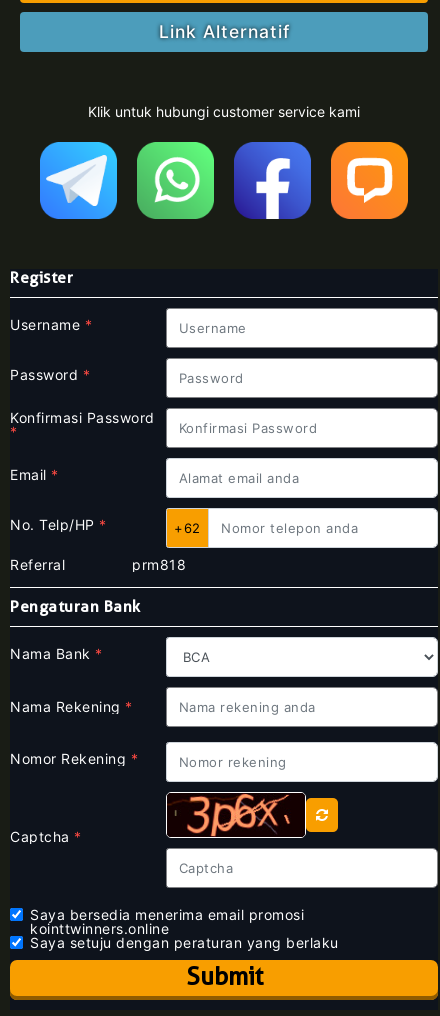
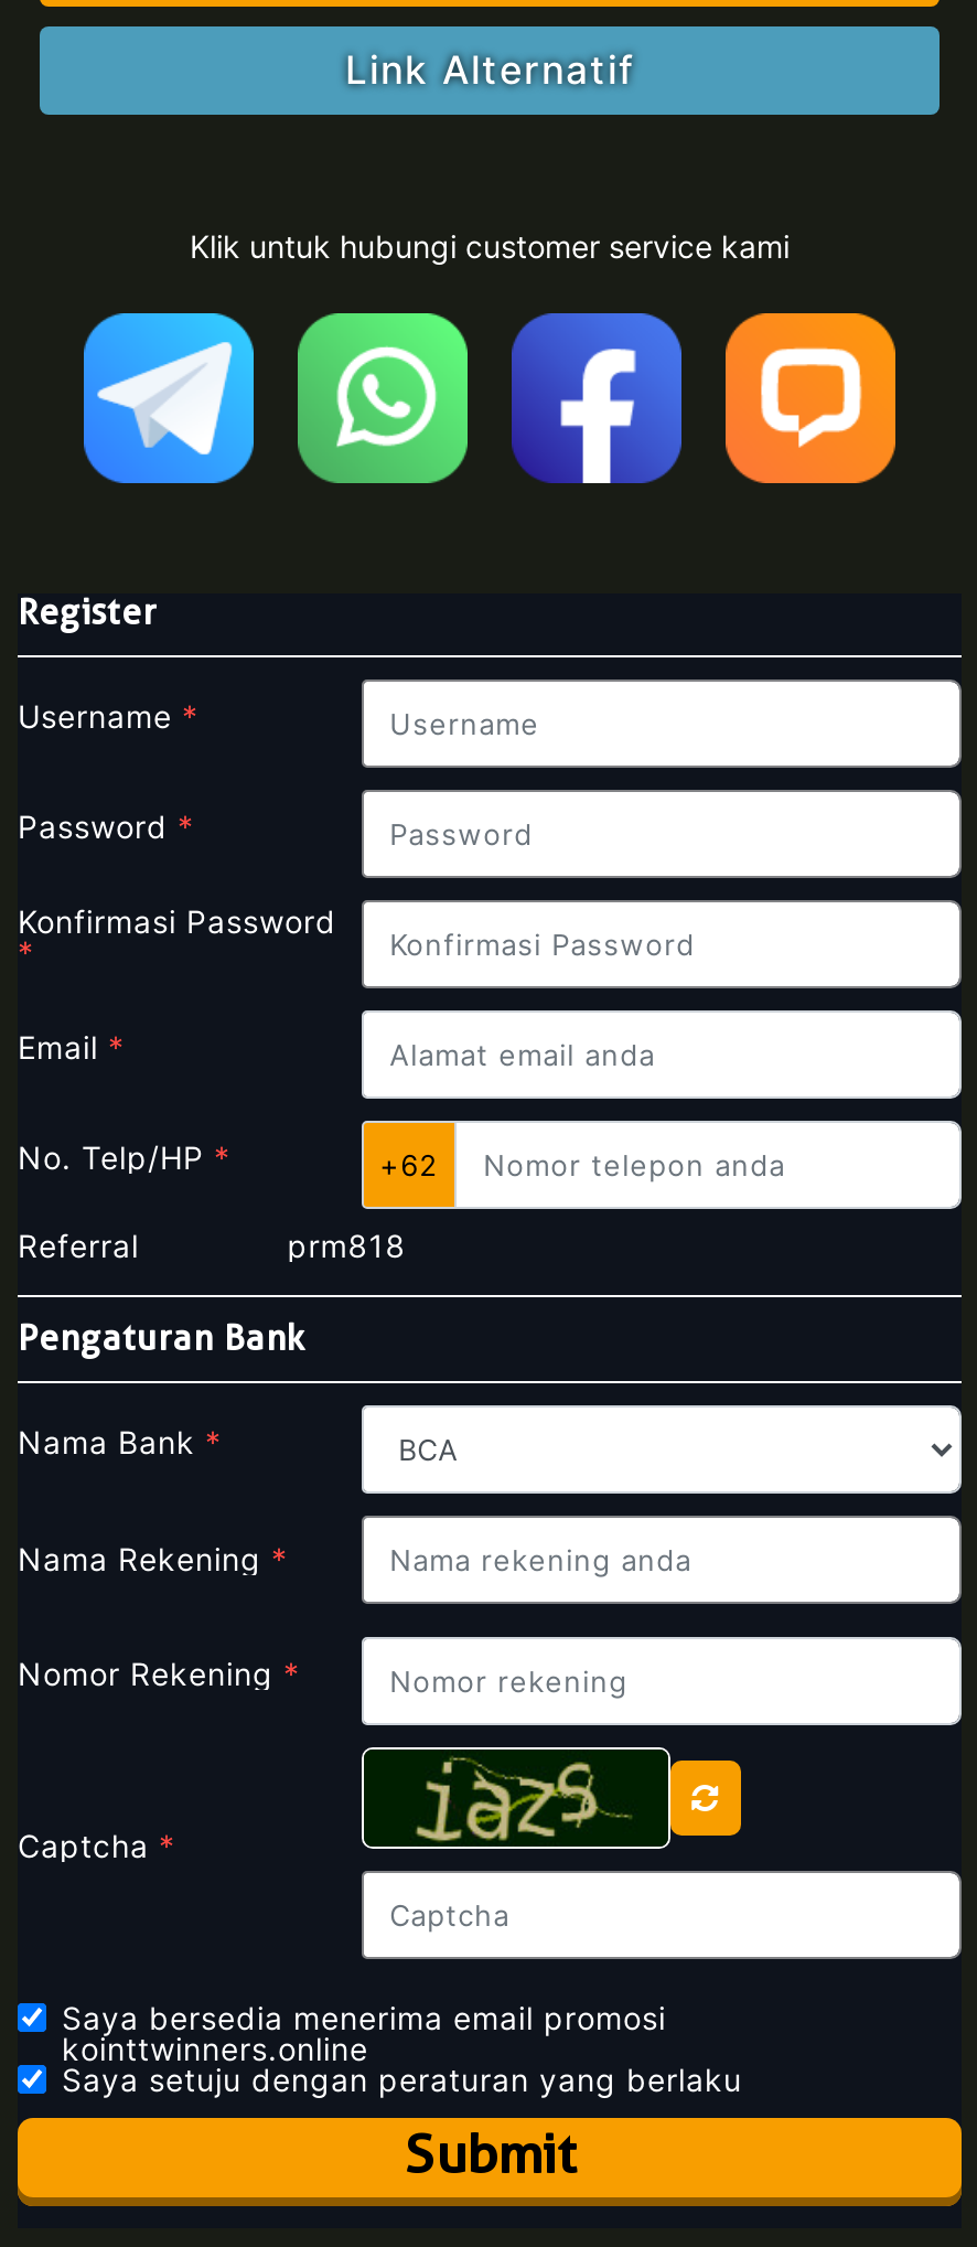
- [image]
+ [image]
